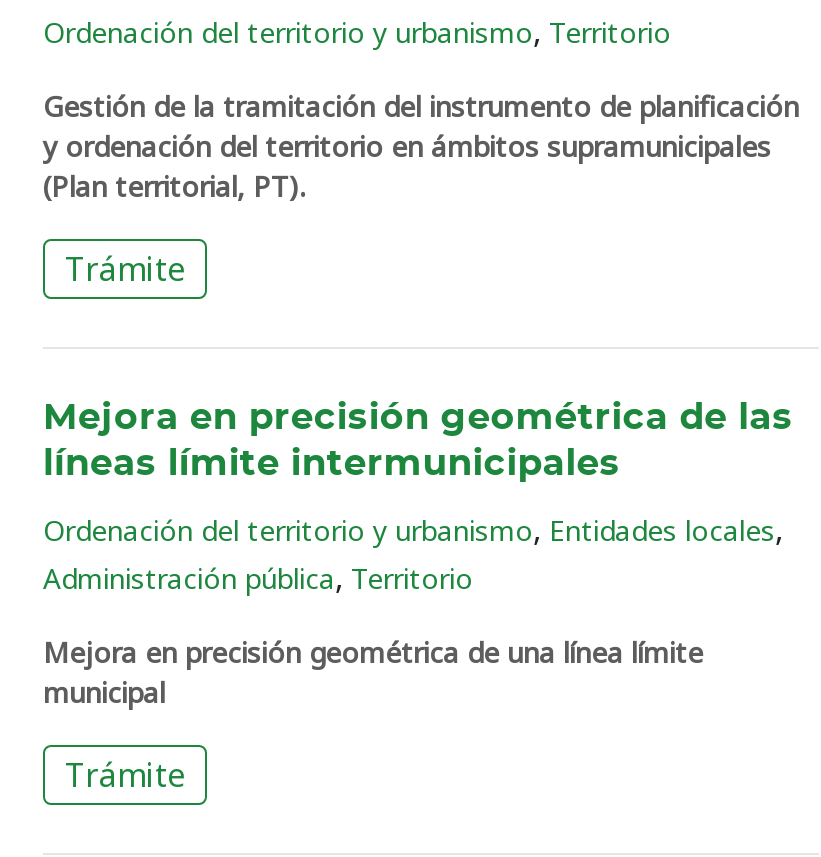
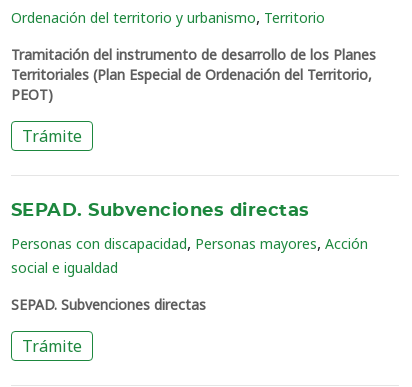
- Gestión de la tramitación del instrumento de planificación
- y ordenación del territorio en ámbitos supramunicipales
- (Plan territorial, PT).
+ Tramitación del instrumento de desarrollo de los Planes
+ Territoriales (Plan Especial de Ordenación del Territorio,
+ PEOT)

- Mejora en precisión geométrica de las
- líneas límite intermunicipales
+ SEPAD. Subvenciones directas

- Ordenación del territorio y urbanismo, Entidades locales,
- Administración pública, Territorio
+ Personas con discapacidad, Personas mayores, Acción
+ social e igualdad

- Mejora en precisión geométrica de una línea límite
- municipal
+ SEPAD. Subvenciones directas
